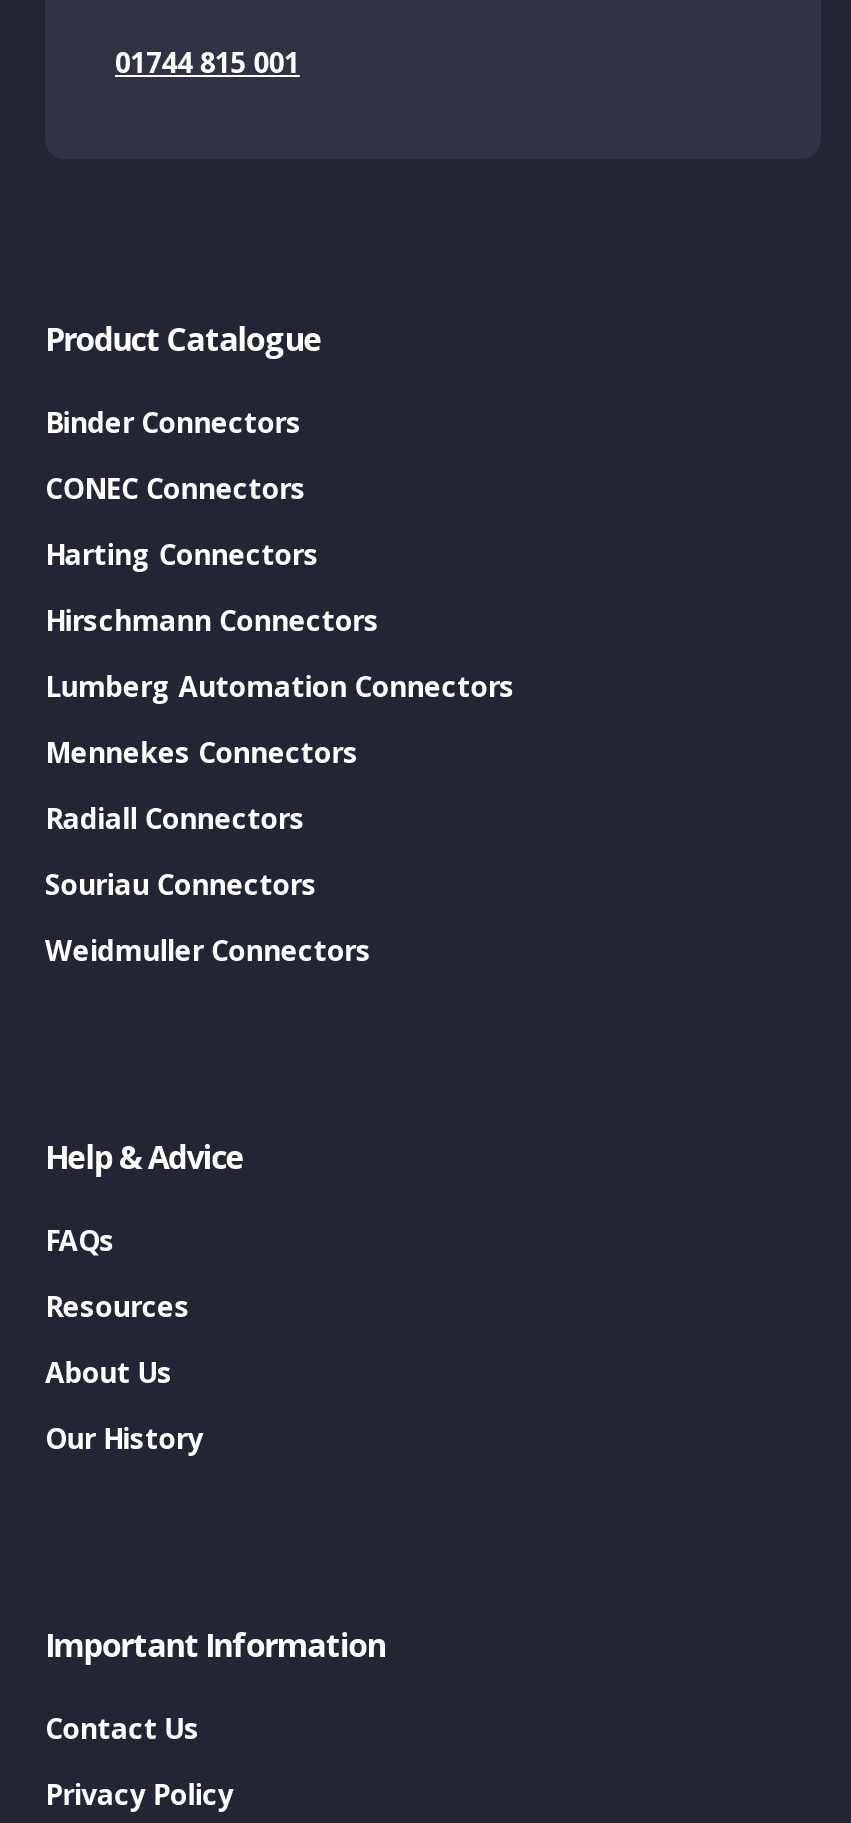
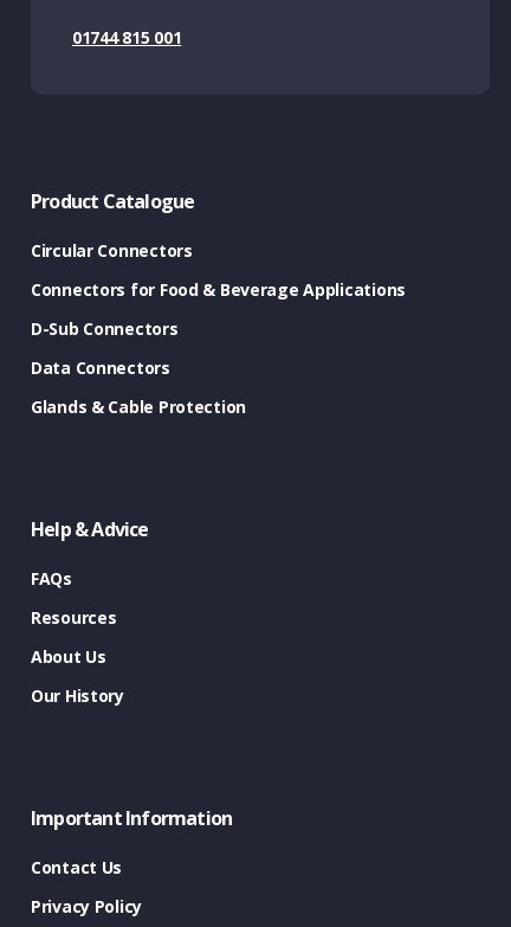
- Binder Connectors
- CONEC Connectors
- Harting Connectors
- Hirschmann Connectors
- Lumberg Automation Connectors
- Mennekes Connectors
- Radiall Connectors
- Souriau Connectors
- Weidmuller Connectors
+ Circular Connectors
+ Connectors for Food & Beverage Applications
+ D-Sub Connectors
+ Data Connectors
+ Glands & Cable Protection
